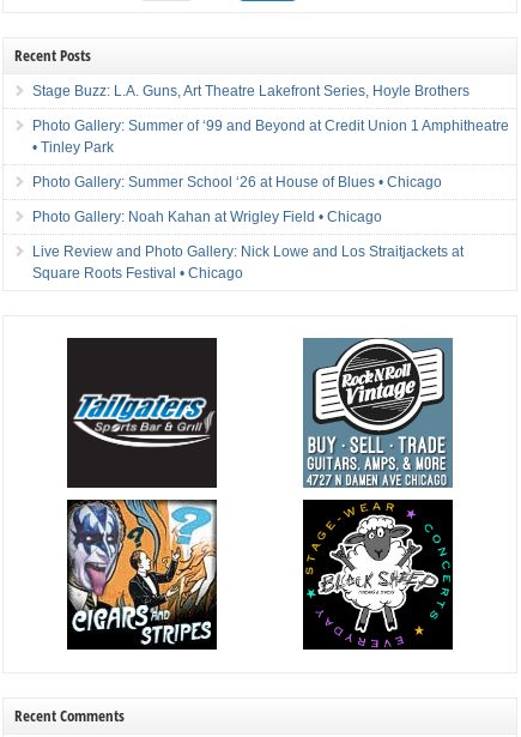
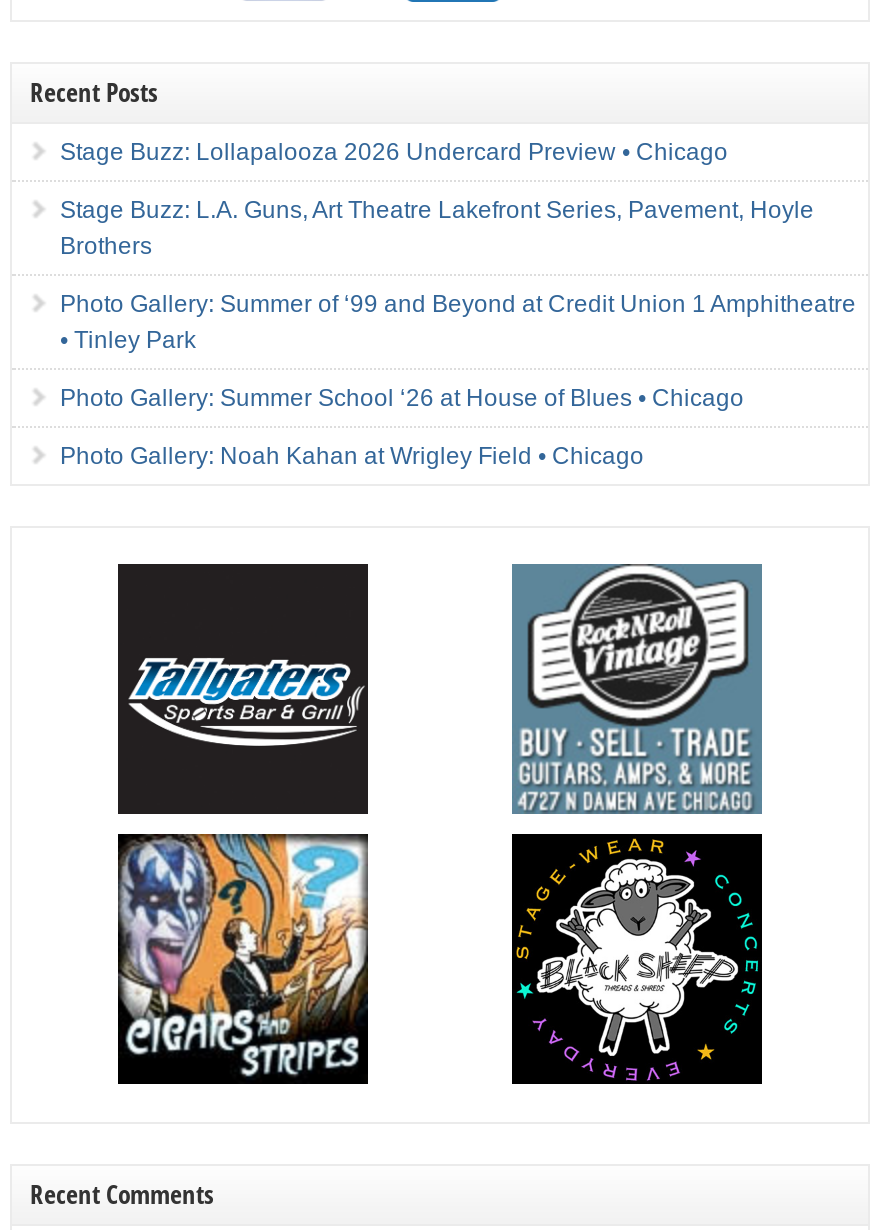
- Stage Buzz: L.A. Guns, Art Theatre Lakefront Series, Hoyle Brothers
+ Stage Buzz: Lollapalooza 2026 Undercard Preview • Chicago
+ Stage Buzz: L.A. Guns, Art Theatre Lakefront Series, Pavement, Hoyle
+ Brothers

moved down: Photo Gallery: Summer of ‘99 and Beyond at Credit Union 1 Amphitheatre | • Tinley Park | Photo Gallery: Summer School ‘26 at House of Blues • Chicago | Photo Gallery: Noah Kahan at Wrigley Field • Chicago

- Live Review and Photo Gallery: Nick Lowe and Los Straitjackets at
- Square Roots Festival • Chicago
